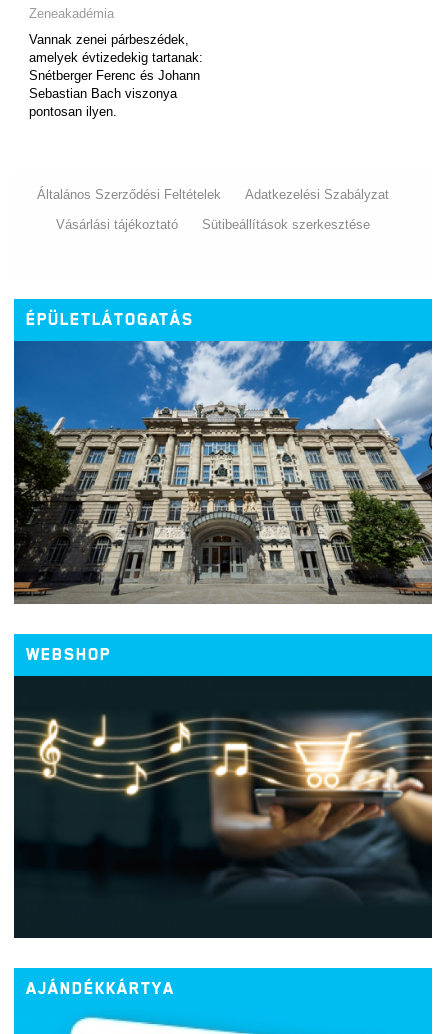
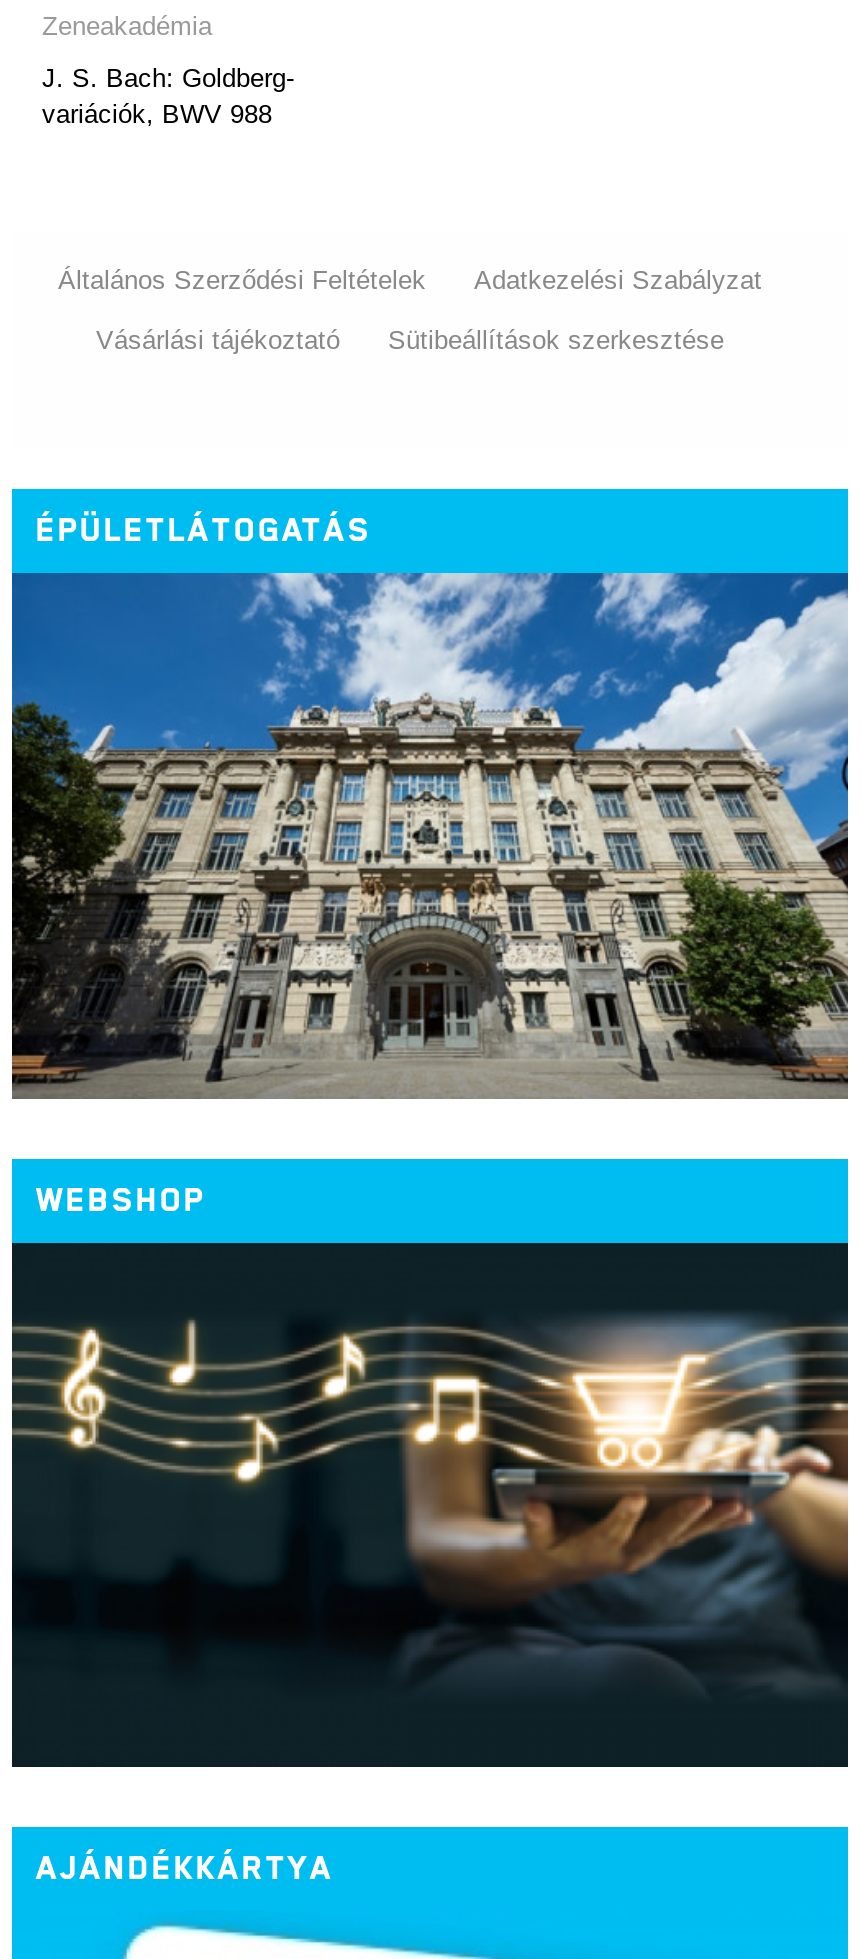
- Vannak zenei párbeszédek,
- amelyek évtizedekig tartanak:
- Snétberger Ferenc és Johann
- Sebastian Bach viszonya
- pontosan ilyen.
+ J. S. Bach: Goldberg-
+ variációk, BWV 988
